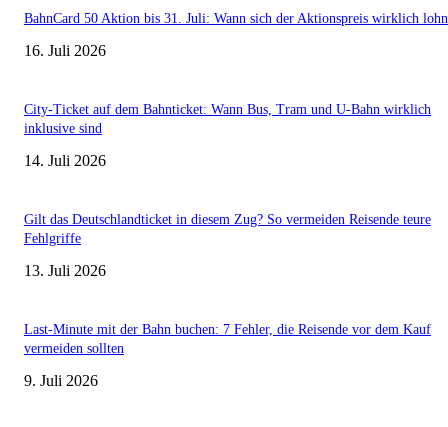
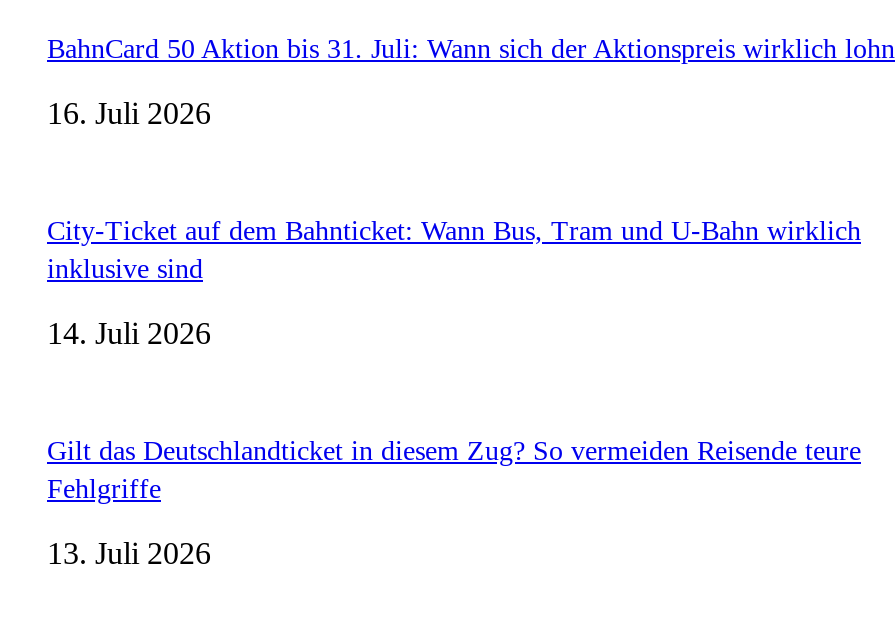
- Last-Minute mit der Bahn buchen: 7 Fehler, die Reisende vor dem Kauf
- vermeiden sollten
- 9. Juli 2026
